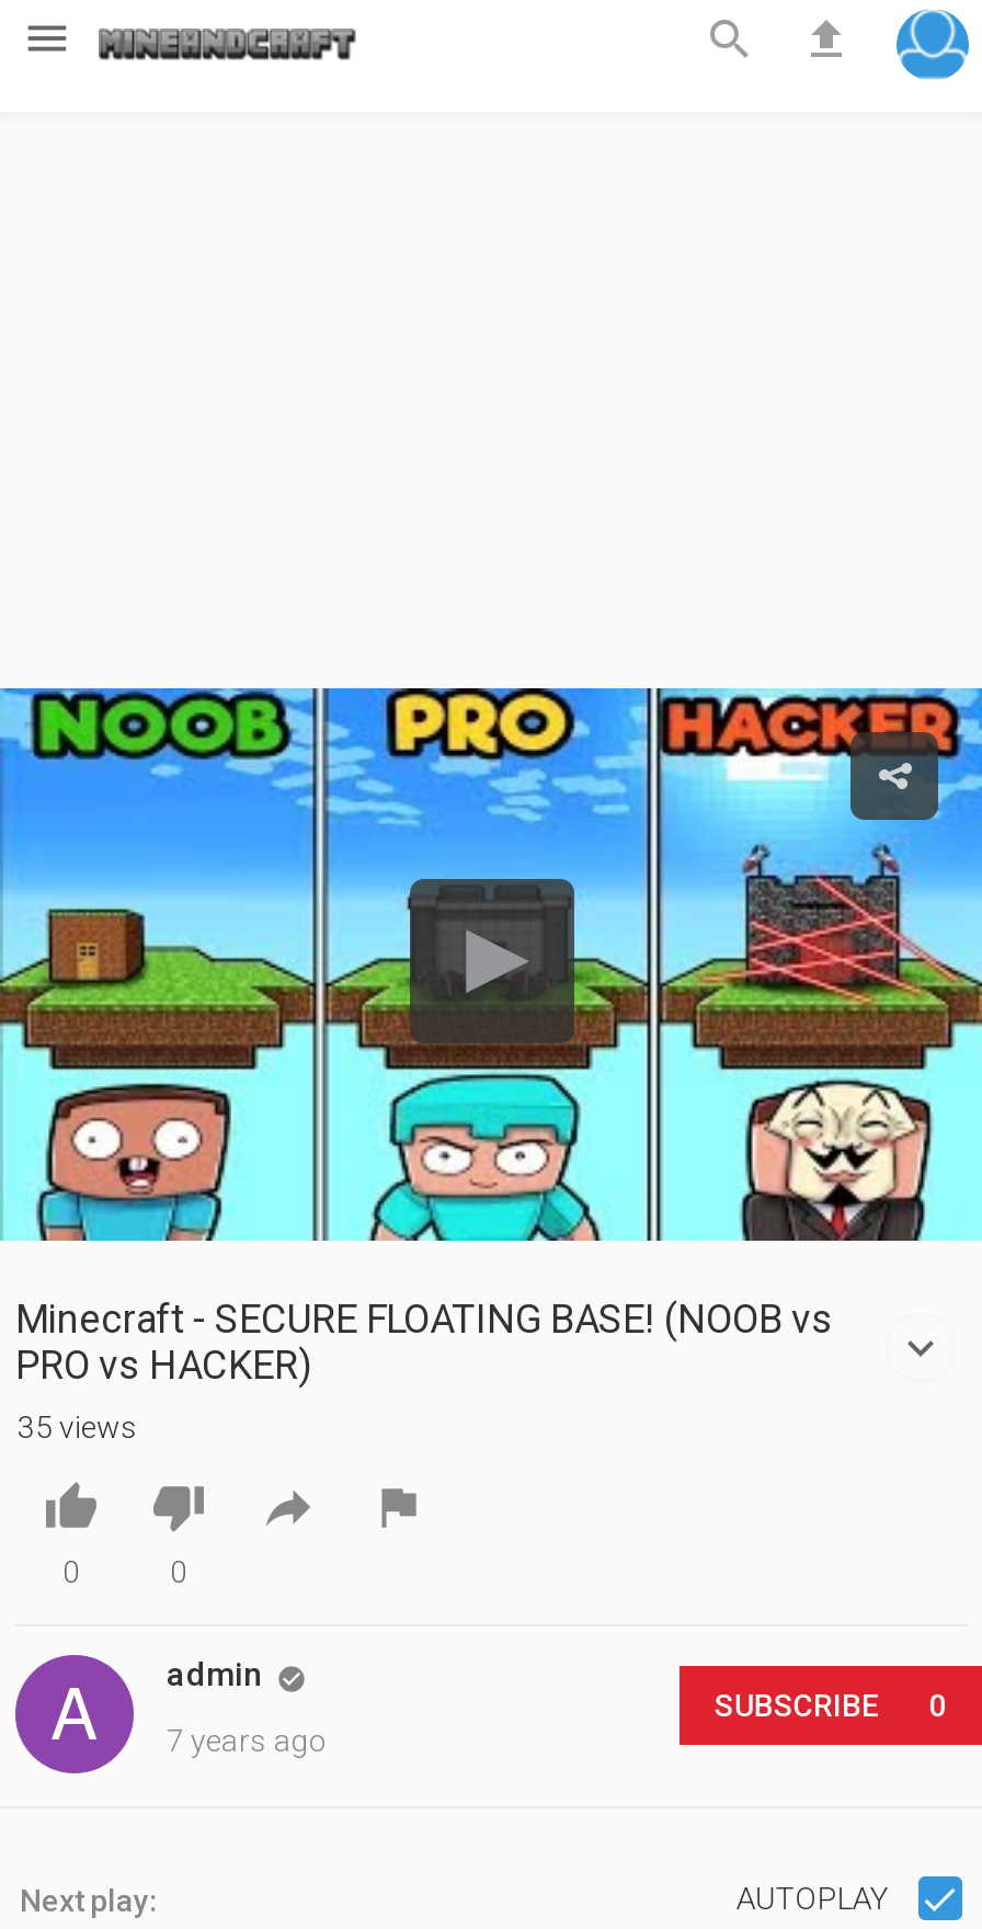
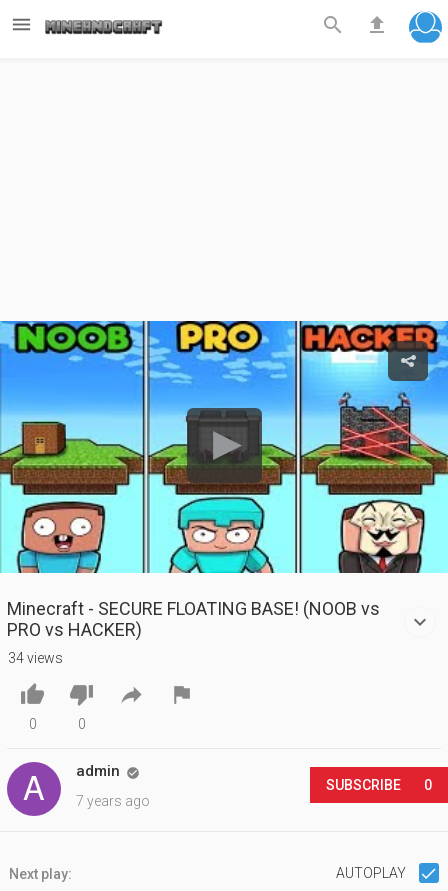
- 35 views
+ 34 views
